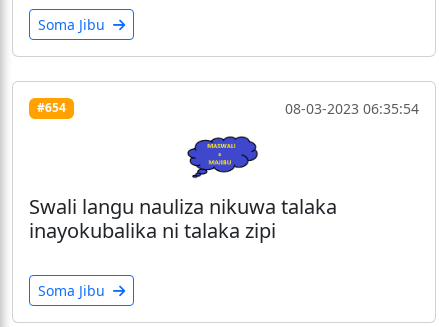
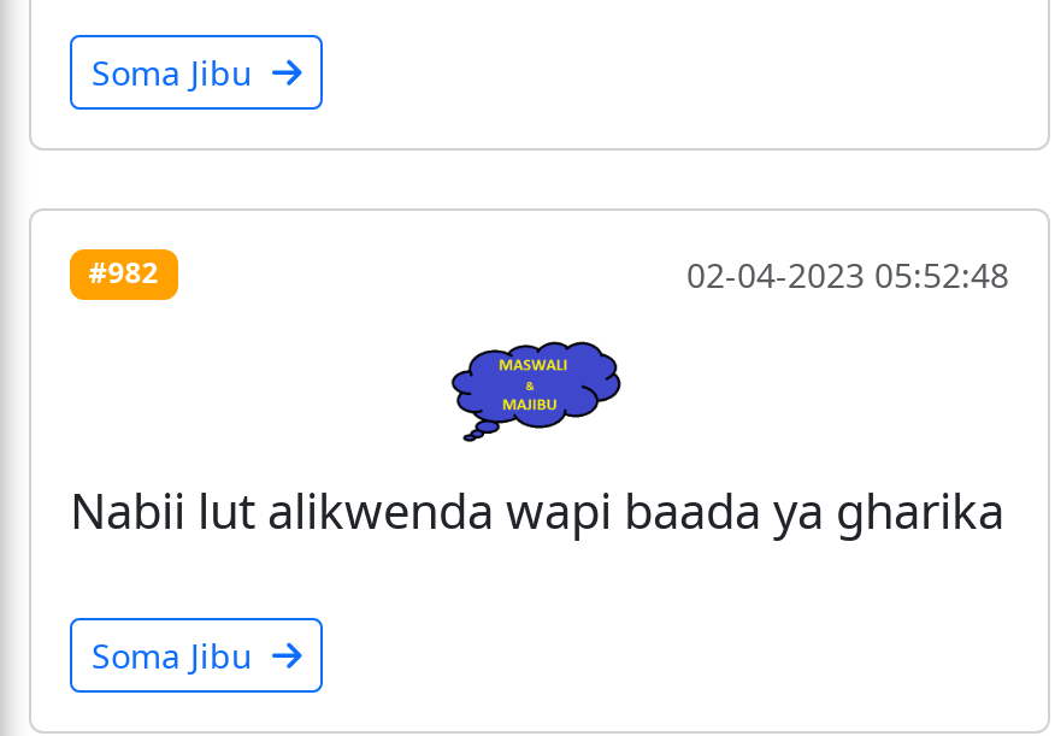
- #654
- 08-03-2023 06:35:54
+ #982
+ 02-04-2023 05:52:48

- Swali langu nauliza nikuwa talaka
- inayokubalika ni talaka zipi
+ Nabii lut alikwenda wapi baada ya gharika
